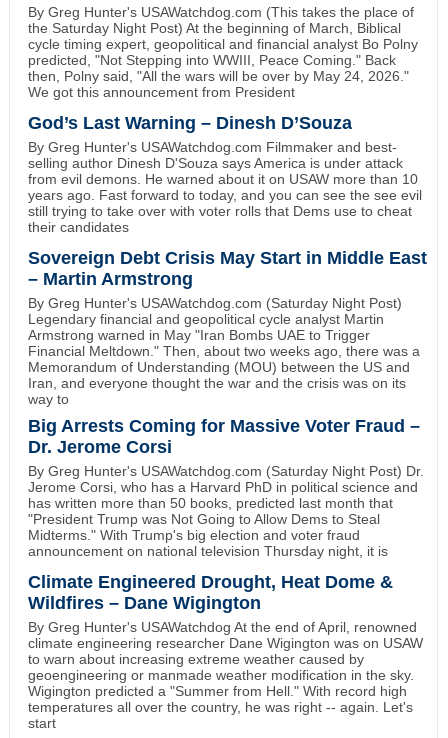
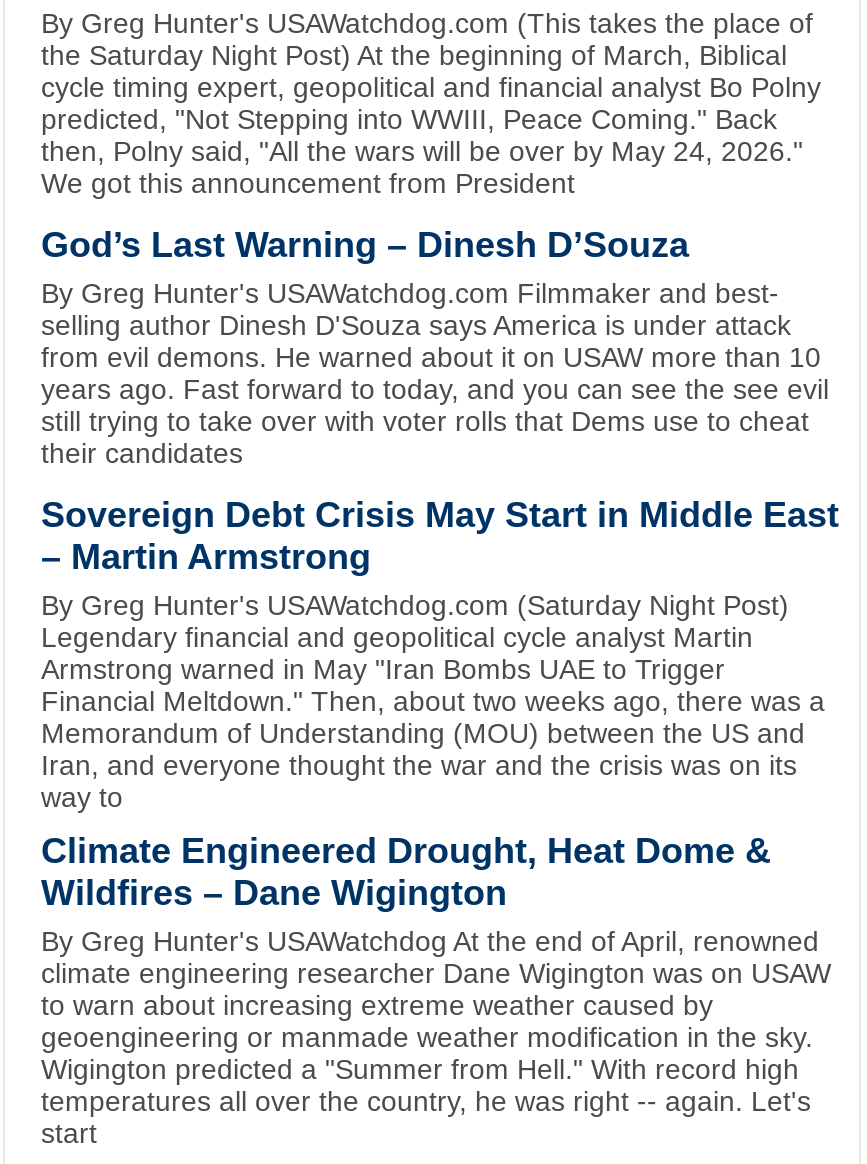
- Big Arrests Coming for Massive Voter Fraud –
- Dr. Jerome Corsi
- By Greg Hunter's USAWatchdog.com (Saturday Night Post) Dr.
- Jerome Corsi, who has a Harvard PhD in political science and
- has written more than 50 books, predicted last month that
- "President Trump was Not Going to Allow Dems to Steal
- Midterms." With Trump's big election and voter fraud
- announcement on national television Thursday night, it is
